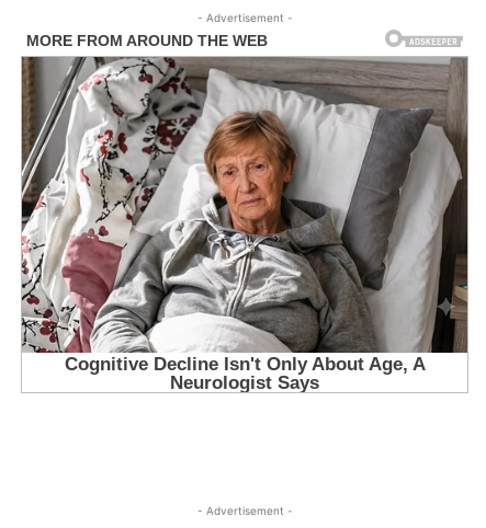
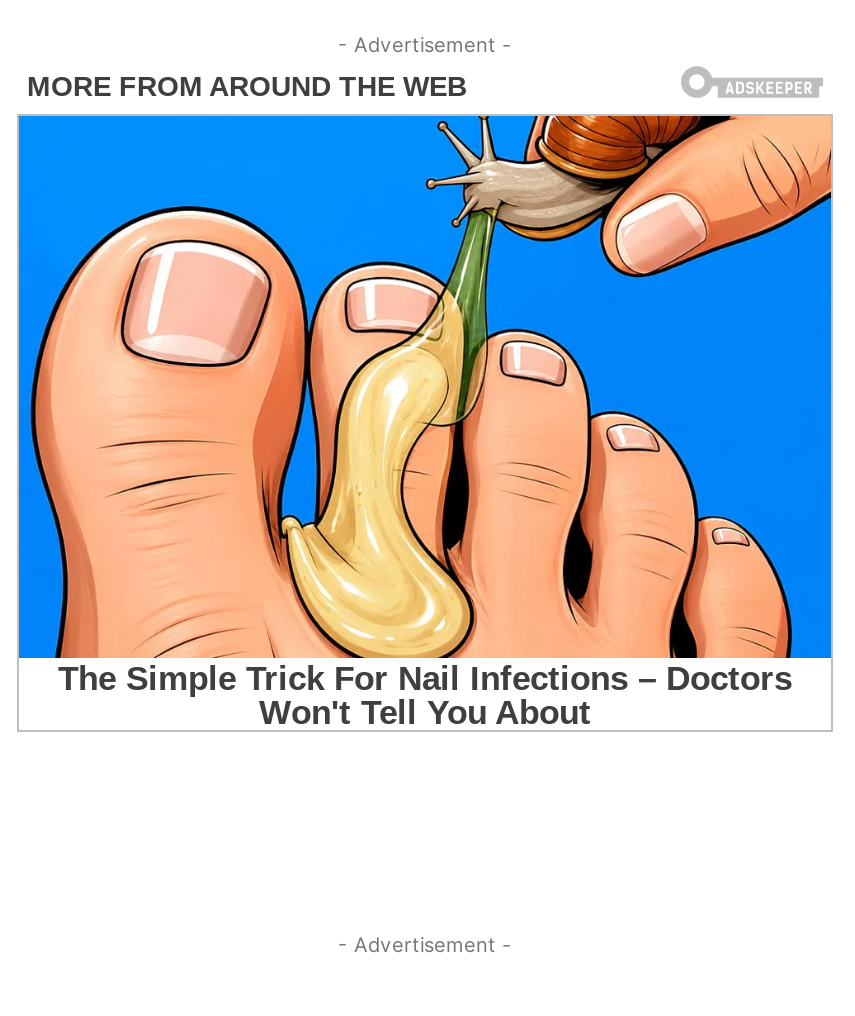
- [image]
+ [image]
